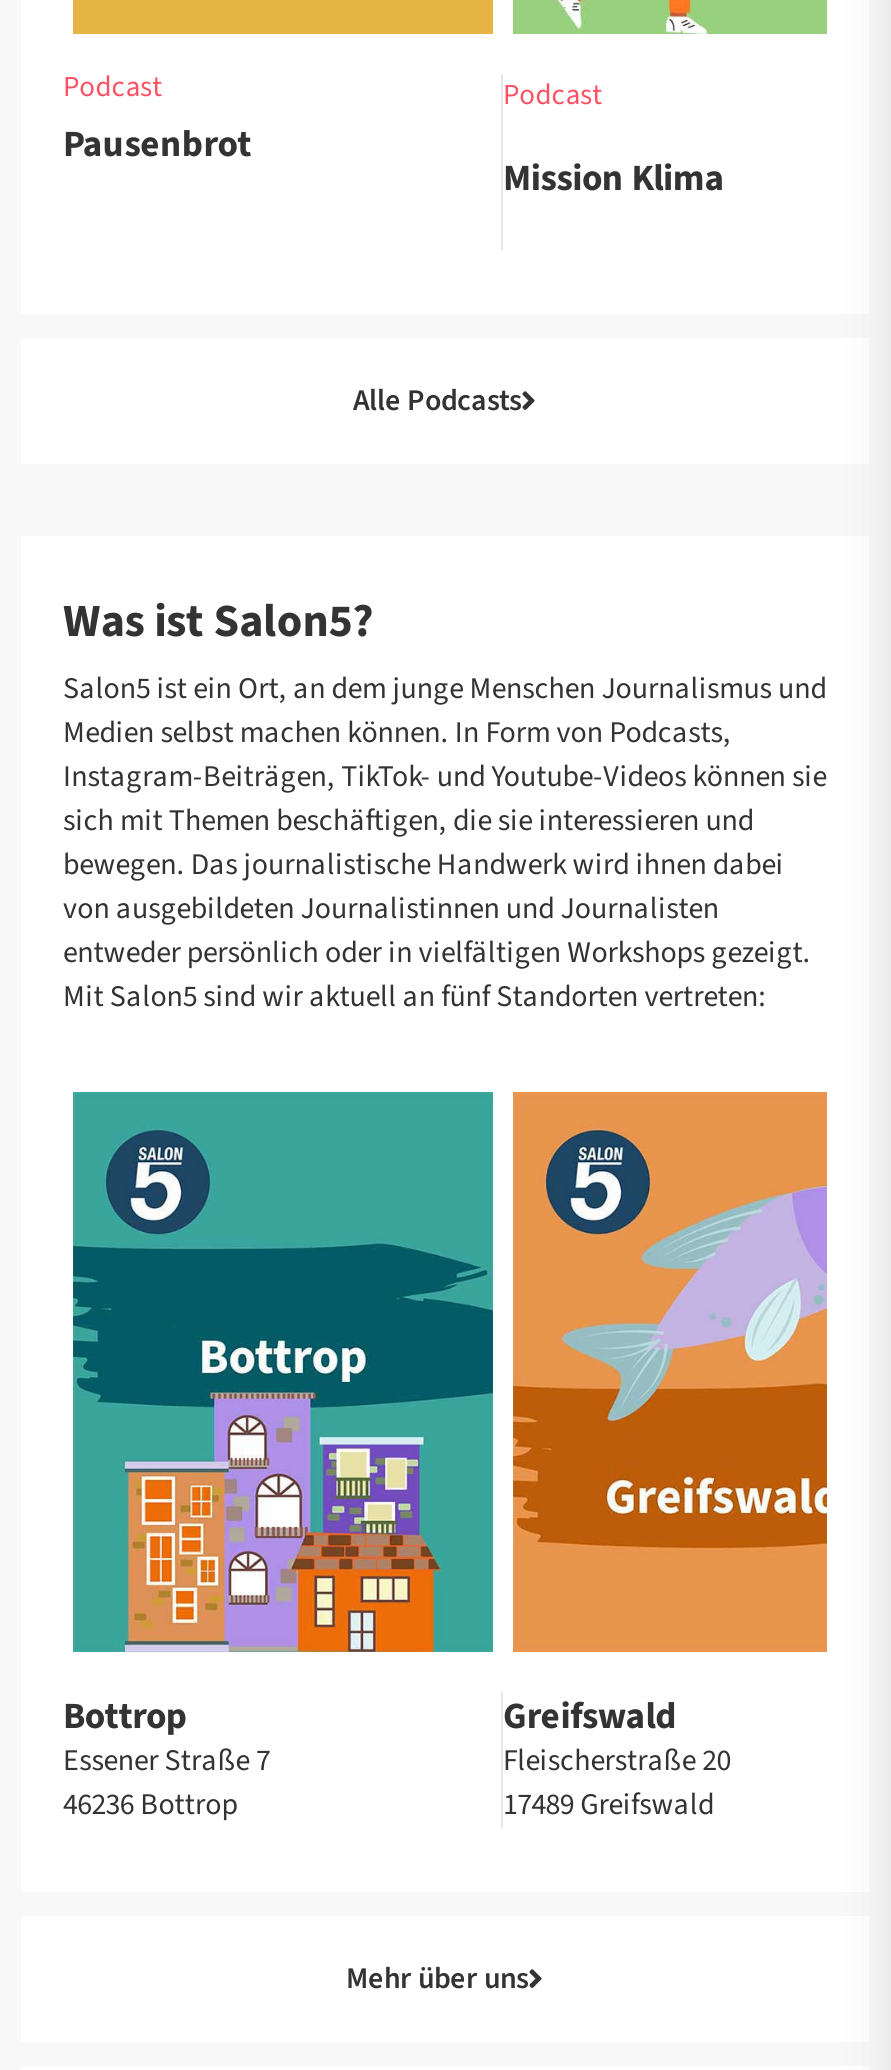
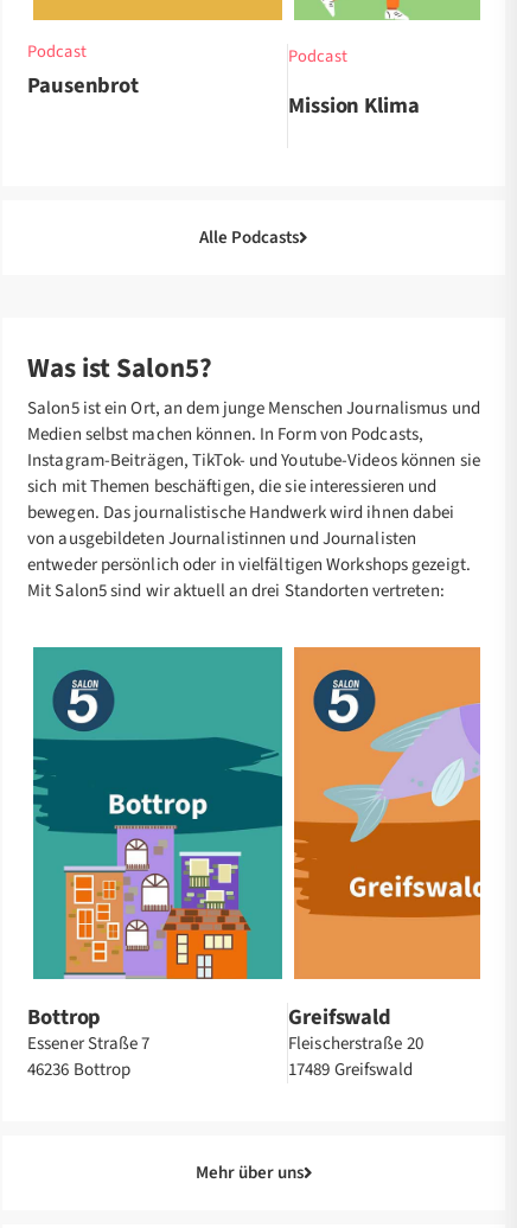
- Mit Salon5 sind wir aktuell an fünf Standorten vertreten:
+ Mit Salon5 sind wir aktuell an drei Standorten vertreten:
